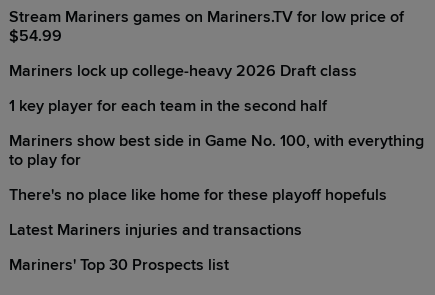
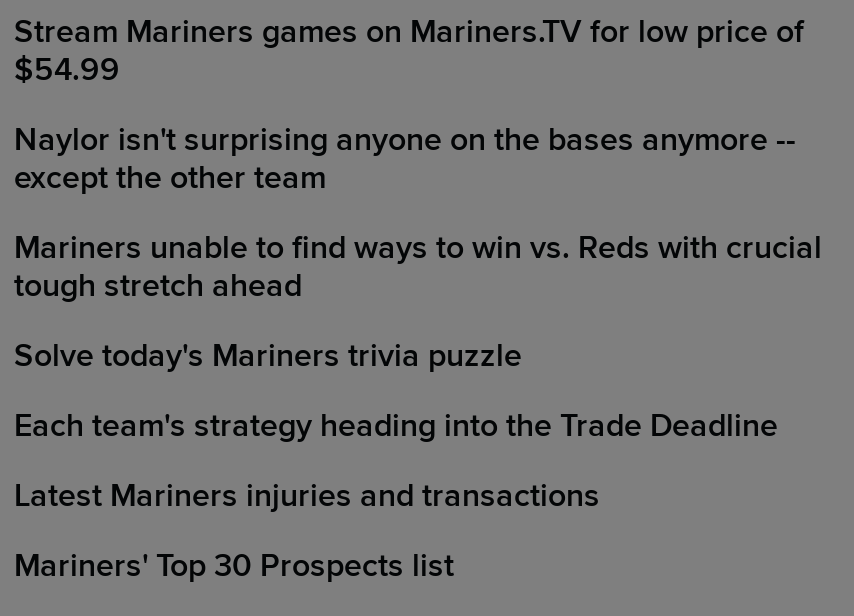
- Mariners lock up college-heavy 2026 Draft class
+ Naylor isn't surprising anyone on the bases anymore --
+ except the other team

- 1 key player for each team in the second half
+ Mariners unable to find ways to win vs. Reds with crucial
+ tough stretch ahead

- Mariners show best side in Game No. 100, with everything
- to play for
+ Solve today's Mariners trivia puzzle

- There's no place like home for these playoff hopefuls
+ Each team's strategy heading into the Trade Deadline
